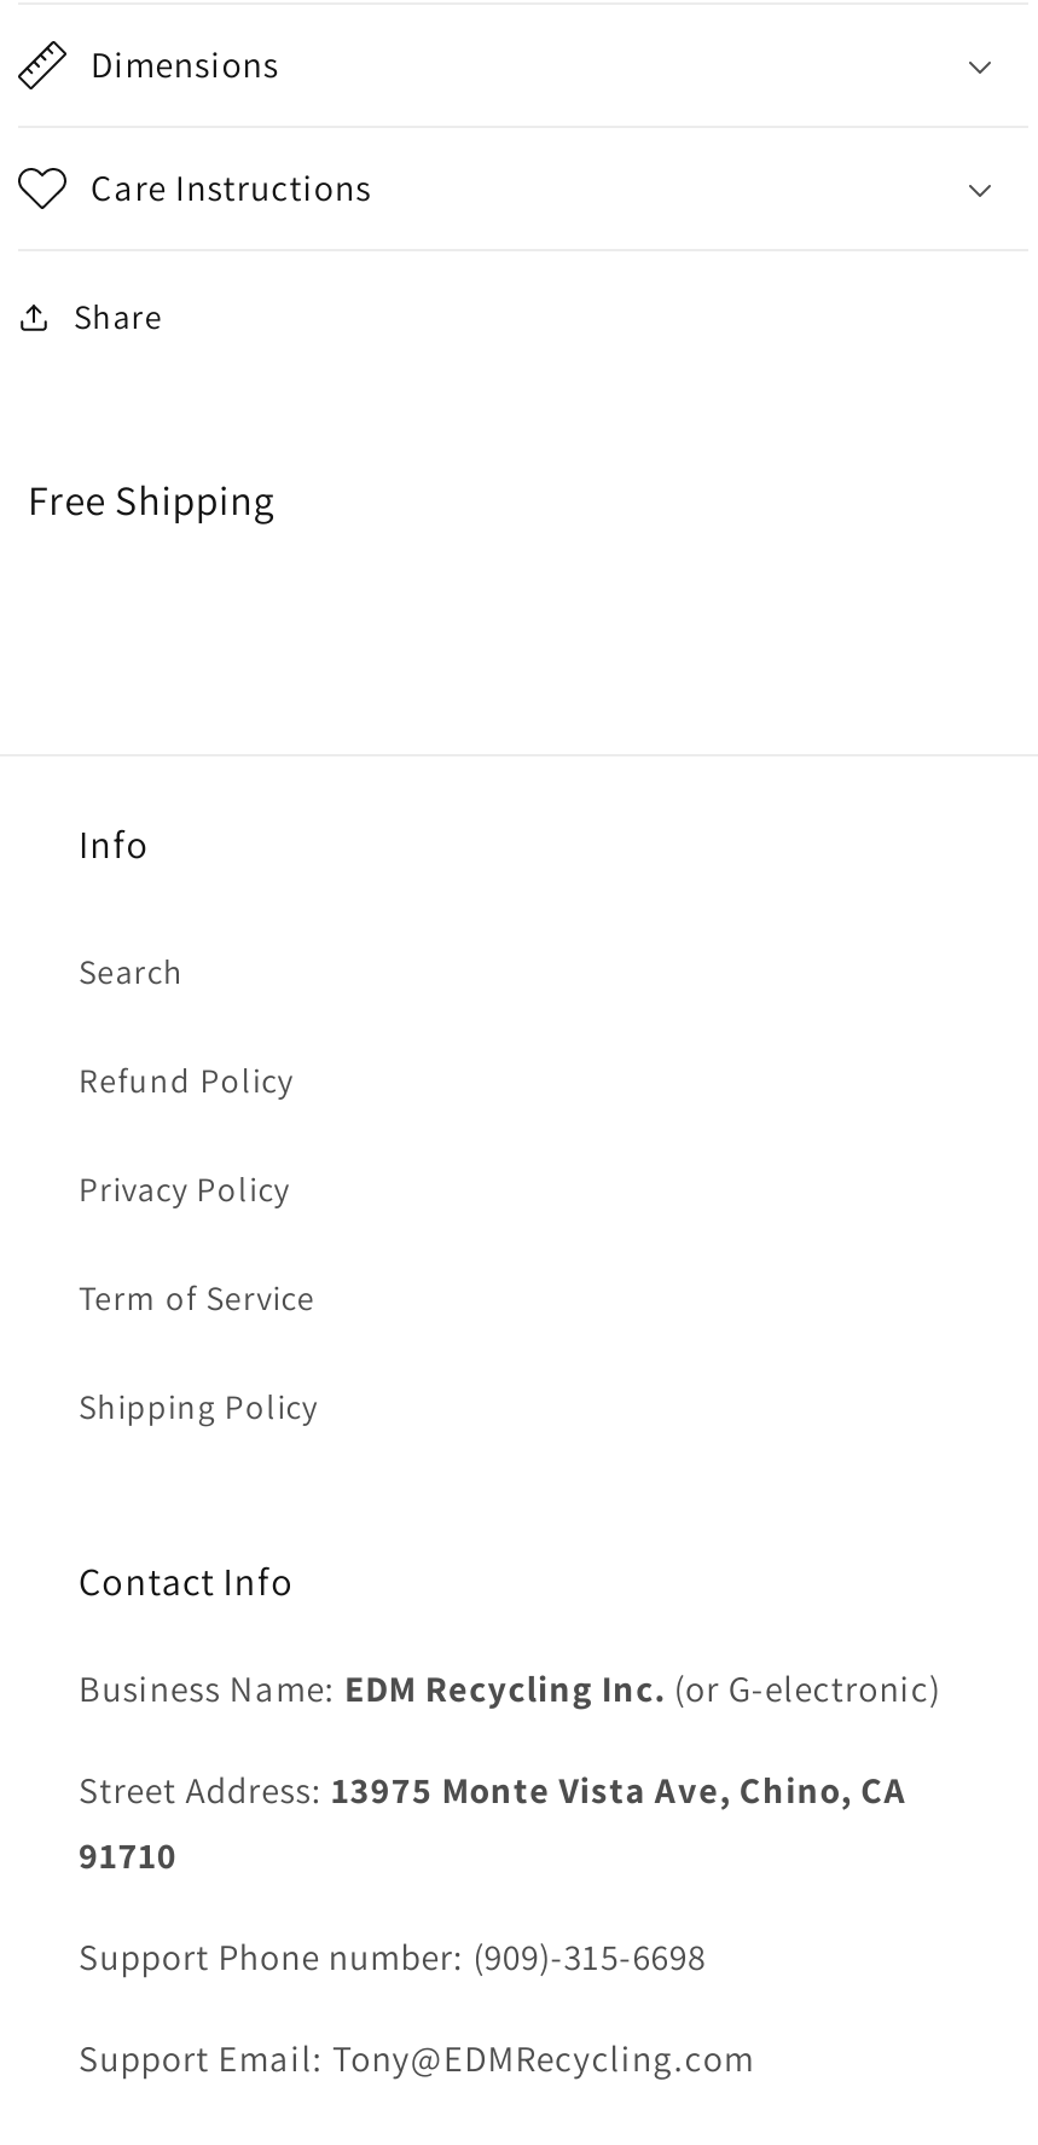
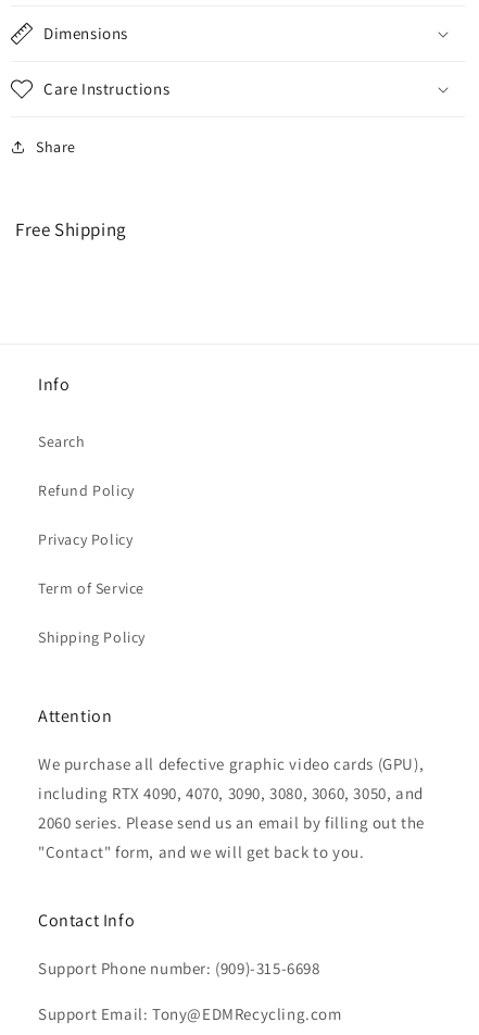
+ Attention
+ We purchase all defective graphic video cards (GPU),
+ including RTX 4090, 4070, 3090, 3080, 3060, 3050, and
+ 2060 series. Please send us an email by filling out the
+ "Contact" form, and we will get back to you.

moved down: Contact Info

- Business Name: EDM Recycling Inc. (or G-electronic)
- Street Address: 13975 Monte Vista Ave, Chino, CA
- 91710
